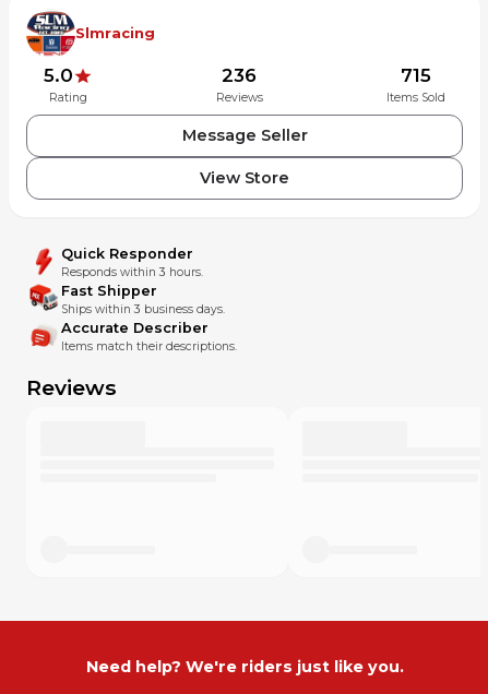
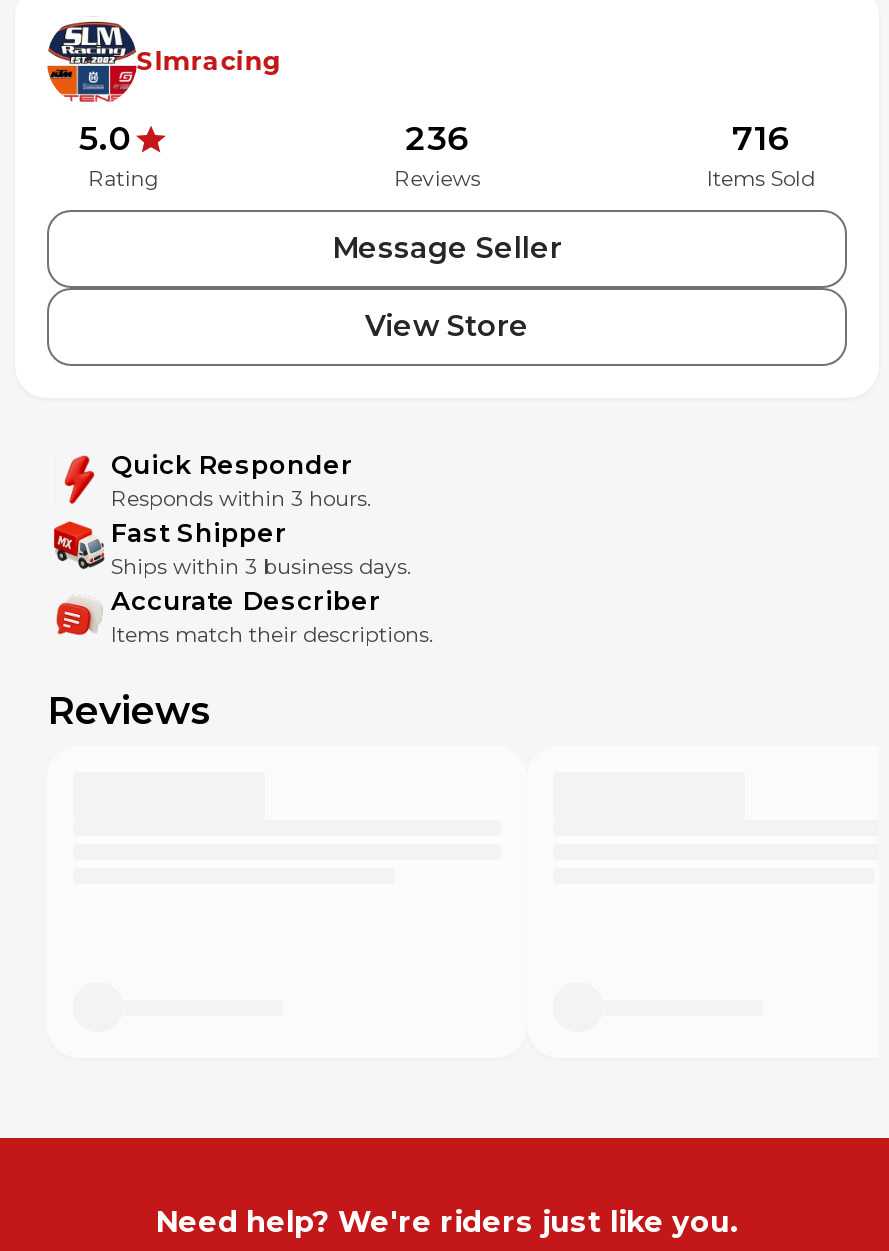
- 715
+ 716
